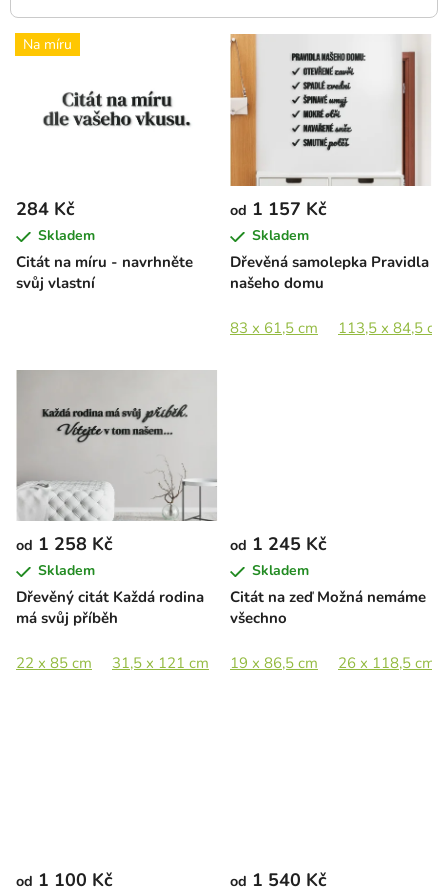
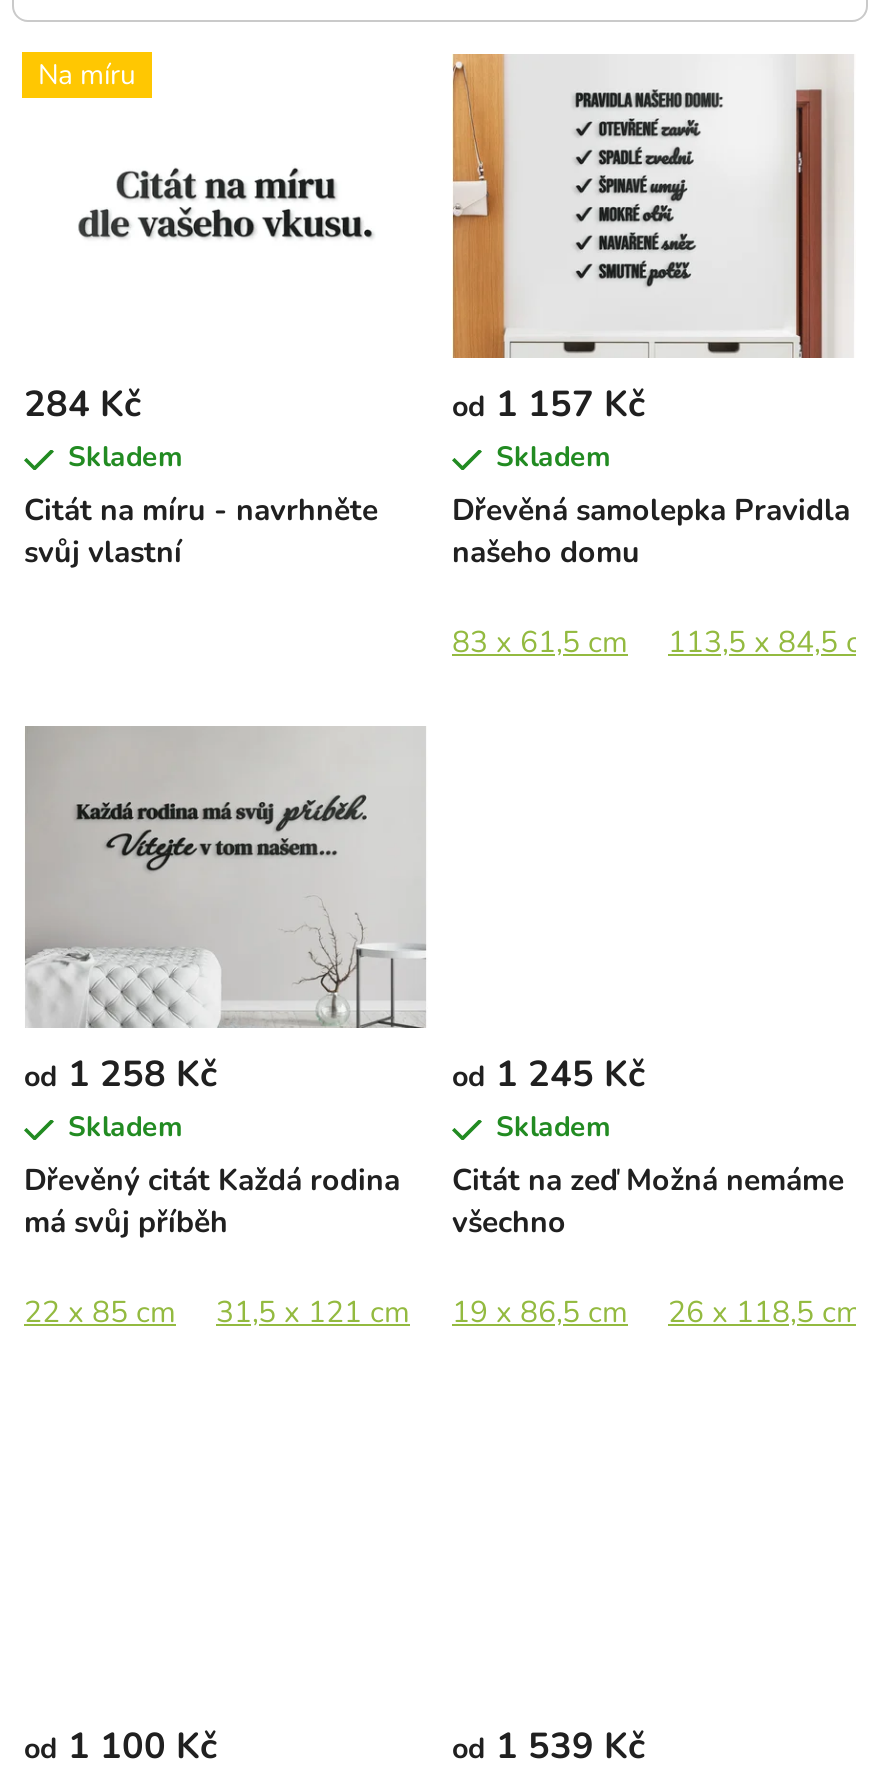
- od 1 540 Kč
+ od 1 539 Kč
